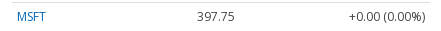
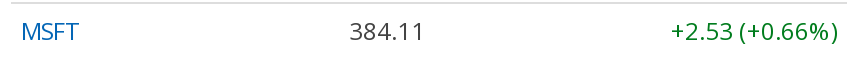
- 397.75
+ 384.11

- +0.00 (0.00%)
+ +2.53 (+0.66%)
